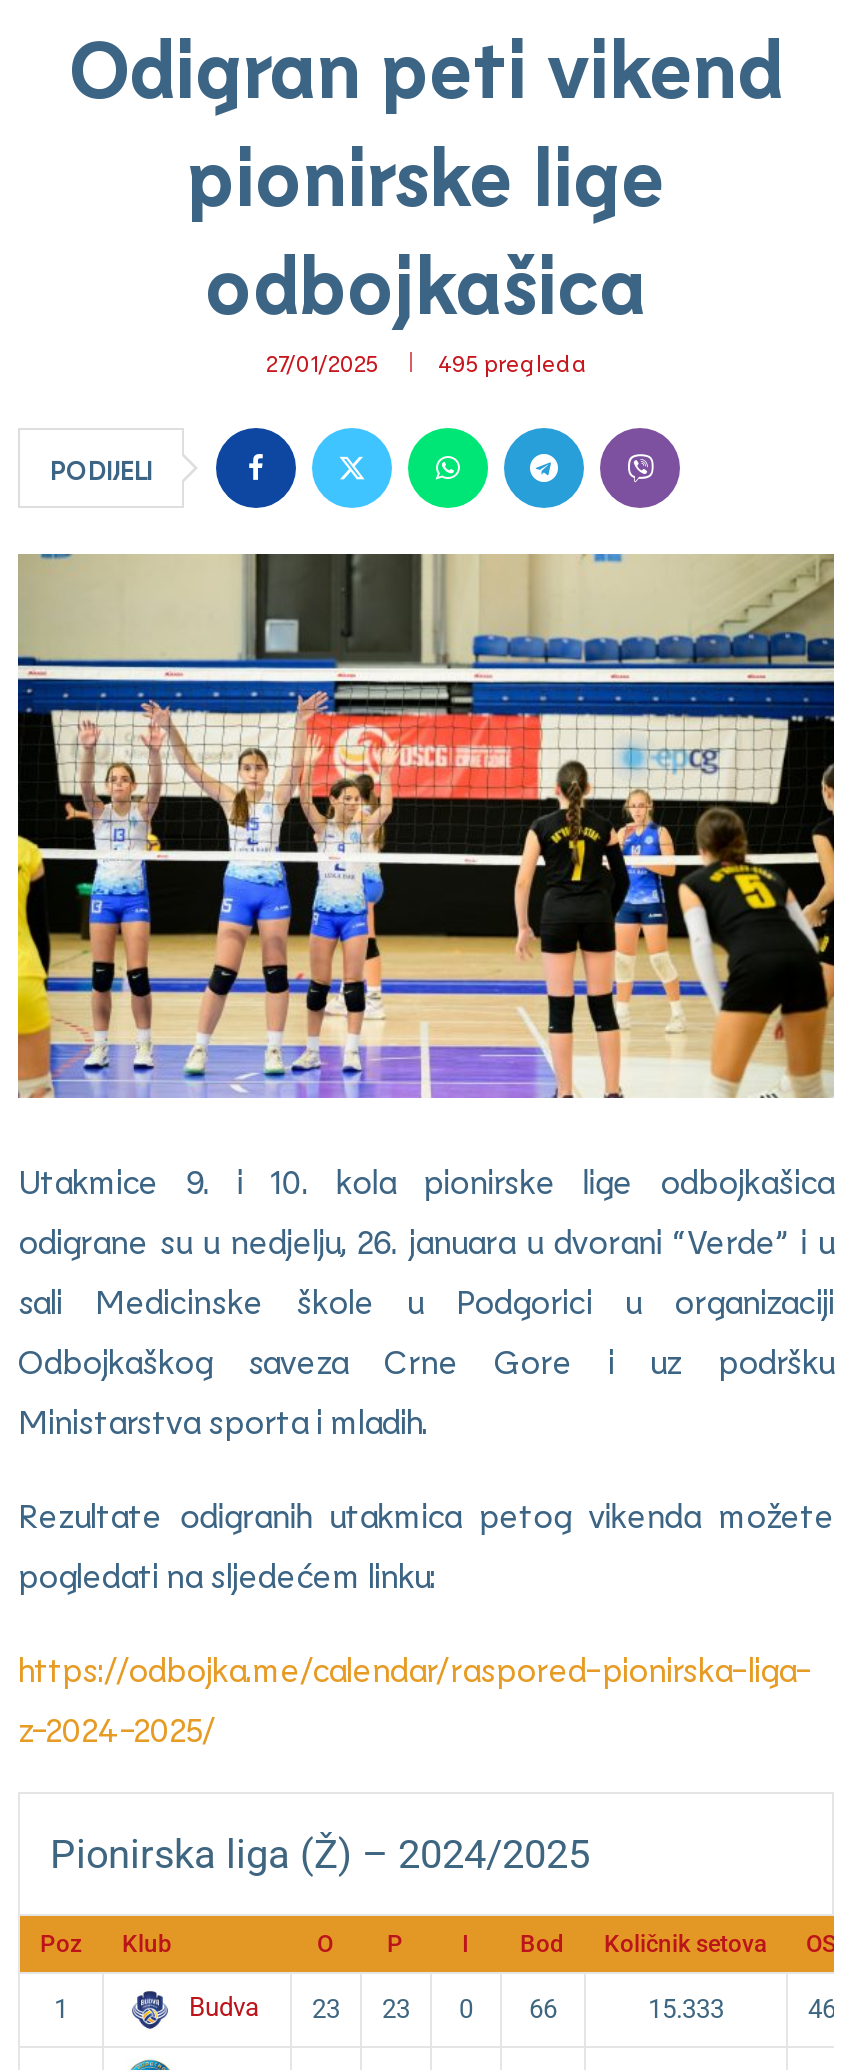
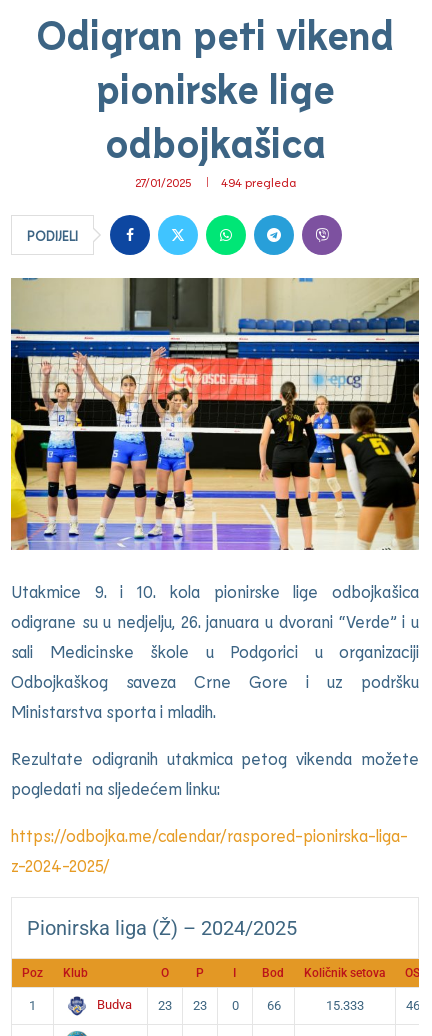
- 495 pregleda
+ 494 pregleda
